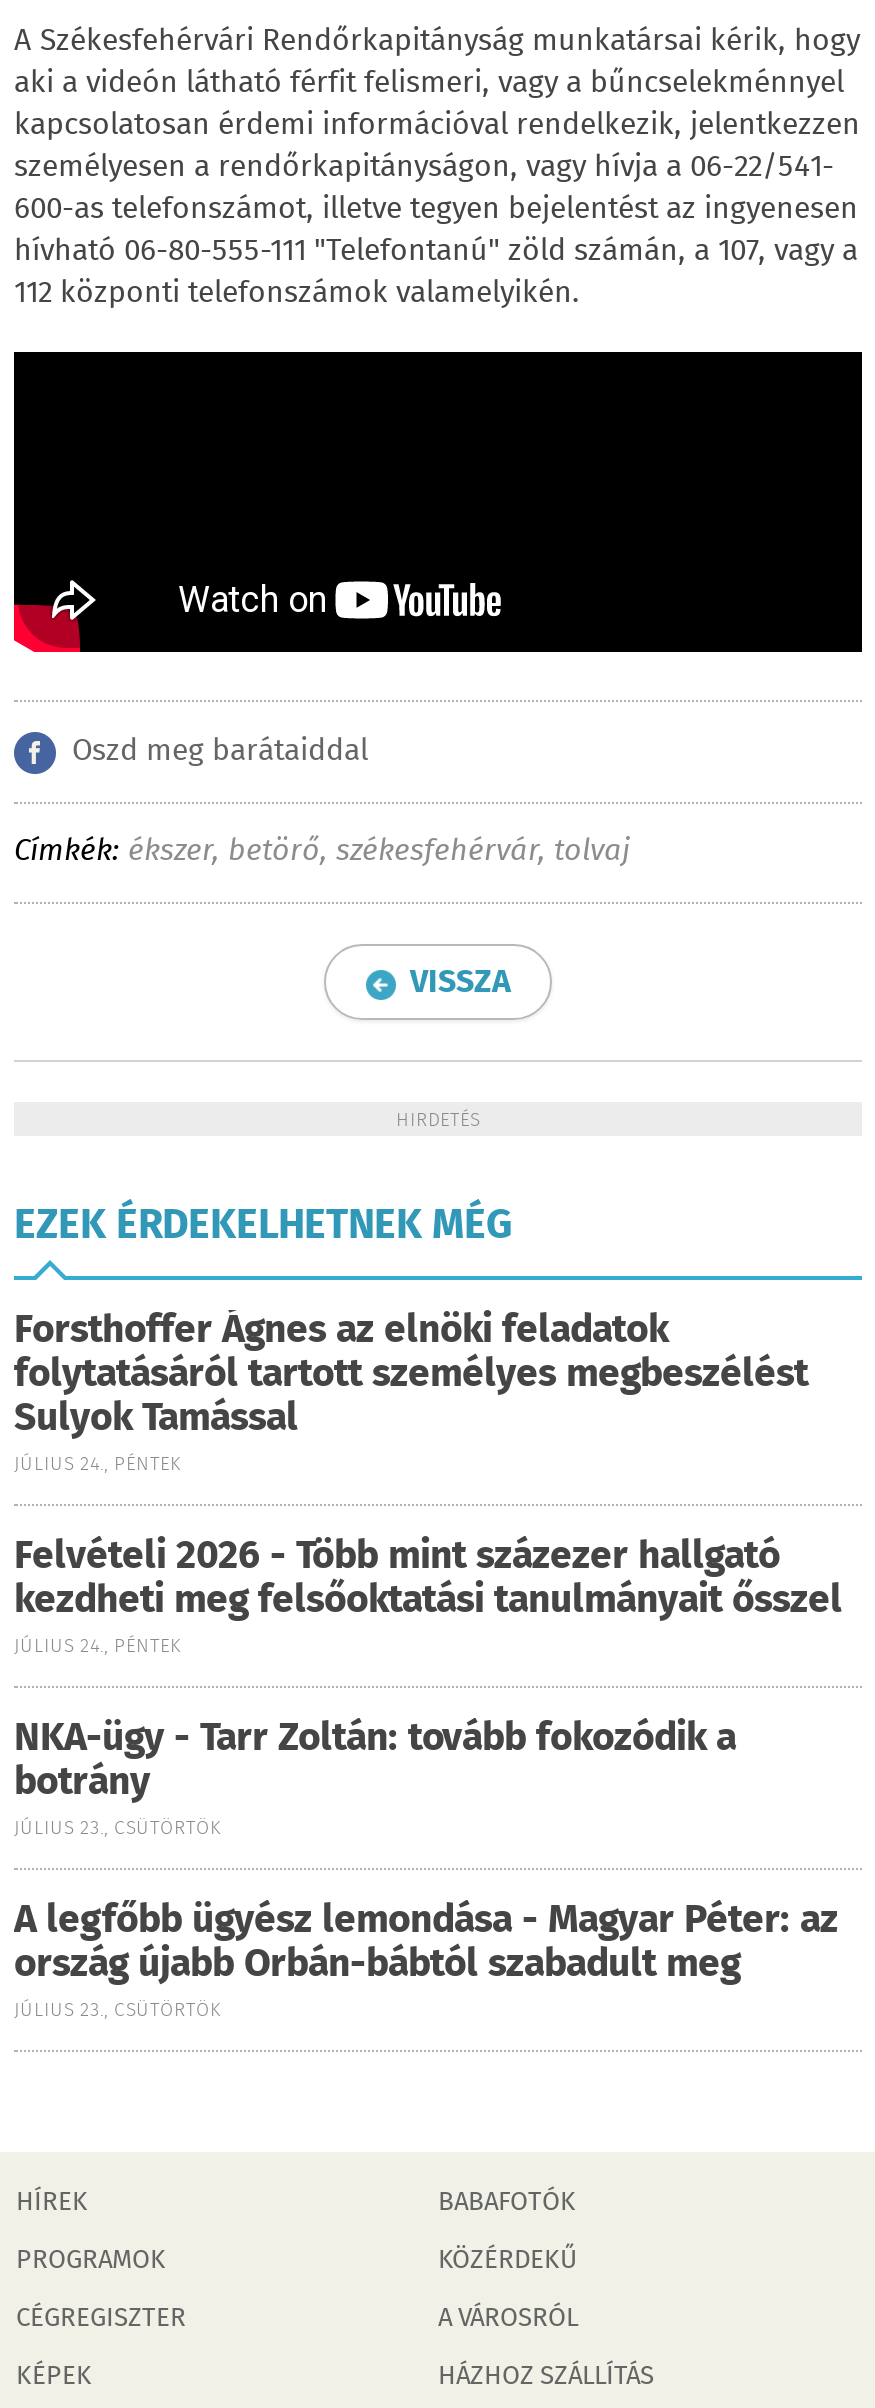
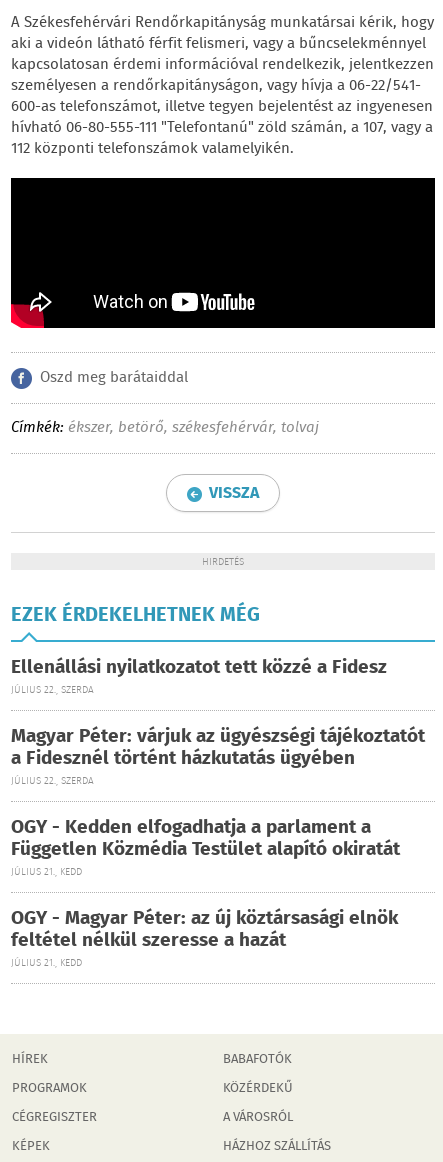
- Forsthoffer Ágnes az elnöki feladatok
- folytatásáról tartott személyes megbeszélést
- Sulyok Tamással
- JÚLIUS 24., PÉNTEK
+ Ellenállási nyilatkozatot tett közzé a Fidesz
+ JÚLIUS 22., SZERDA

- Felvételi 2026 - Több mint százezer hallgató
- kezdheti meg felsőoktatási tanulmányait ősszel
- JÚLIUS 24., PÉNTEK
+ Magyar Péter: várjuk az ügyészségi tájékoztatót
+ a Fidesznél történt házkutatás ügyében
+ JÚLIUS 22., SZERDA

- NKA-ügy - Tarr Zoltán: tovább fokozódik a
- botrány
- JÚLIUS 23., CSÜTÖRTÖK
+ OGY - Kedden elfogadhatja a parlament a
+ Független Közmédia Testület alapító okiratát
+ JÚLIUS 21., KEDD

- A legfőbb ügyész lemondása - Magyar Péter: az
- ország újabb Orbán-bábtól szabadult meg
- JÚLIUS 23., CSÜTÖRTÖK
+ OGY - Magyar Péter: az új köztársasági elnök
+ feltétel nélkül szeresse a hazát
+ JÚLIUS 21., KEDD
